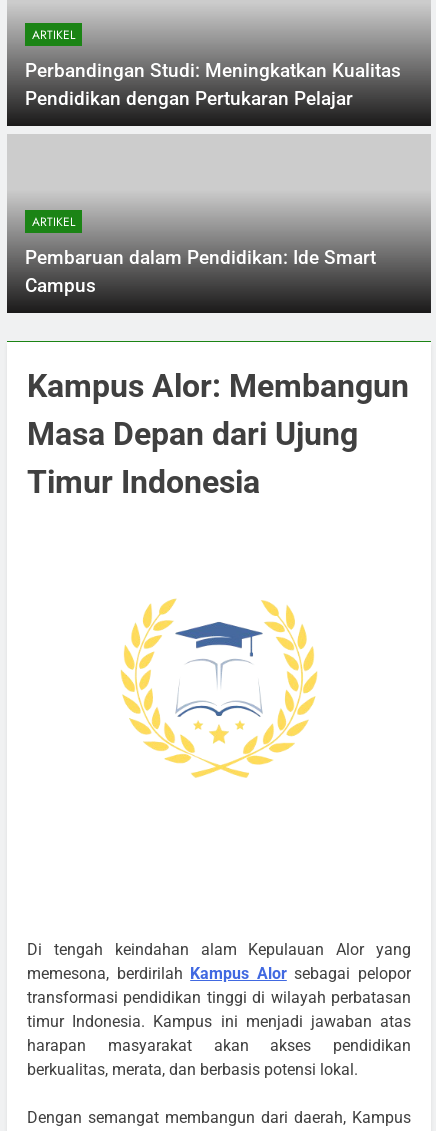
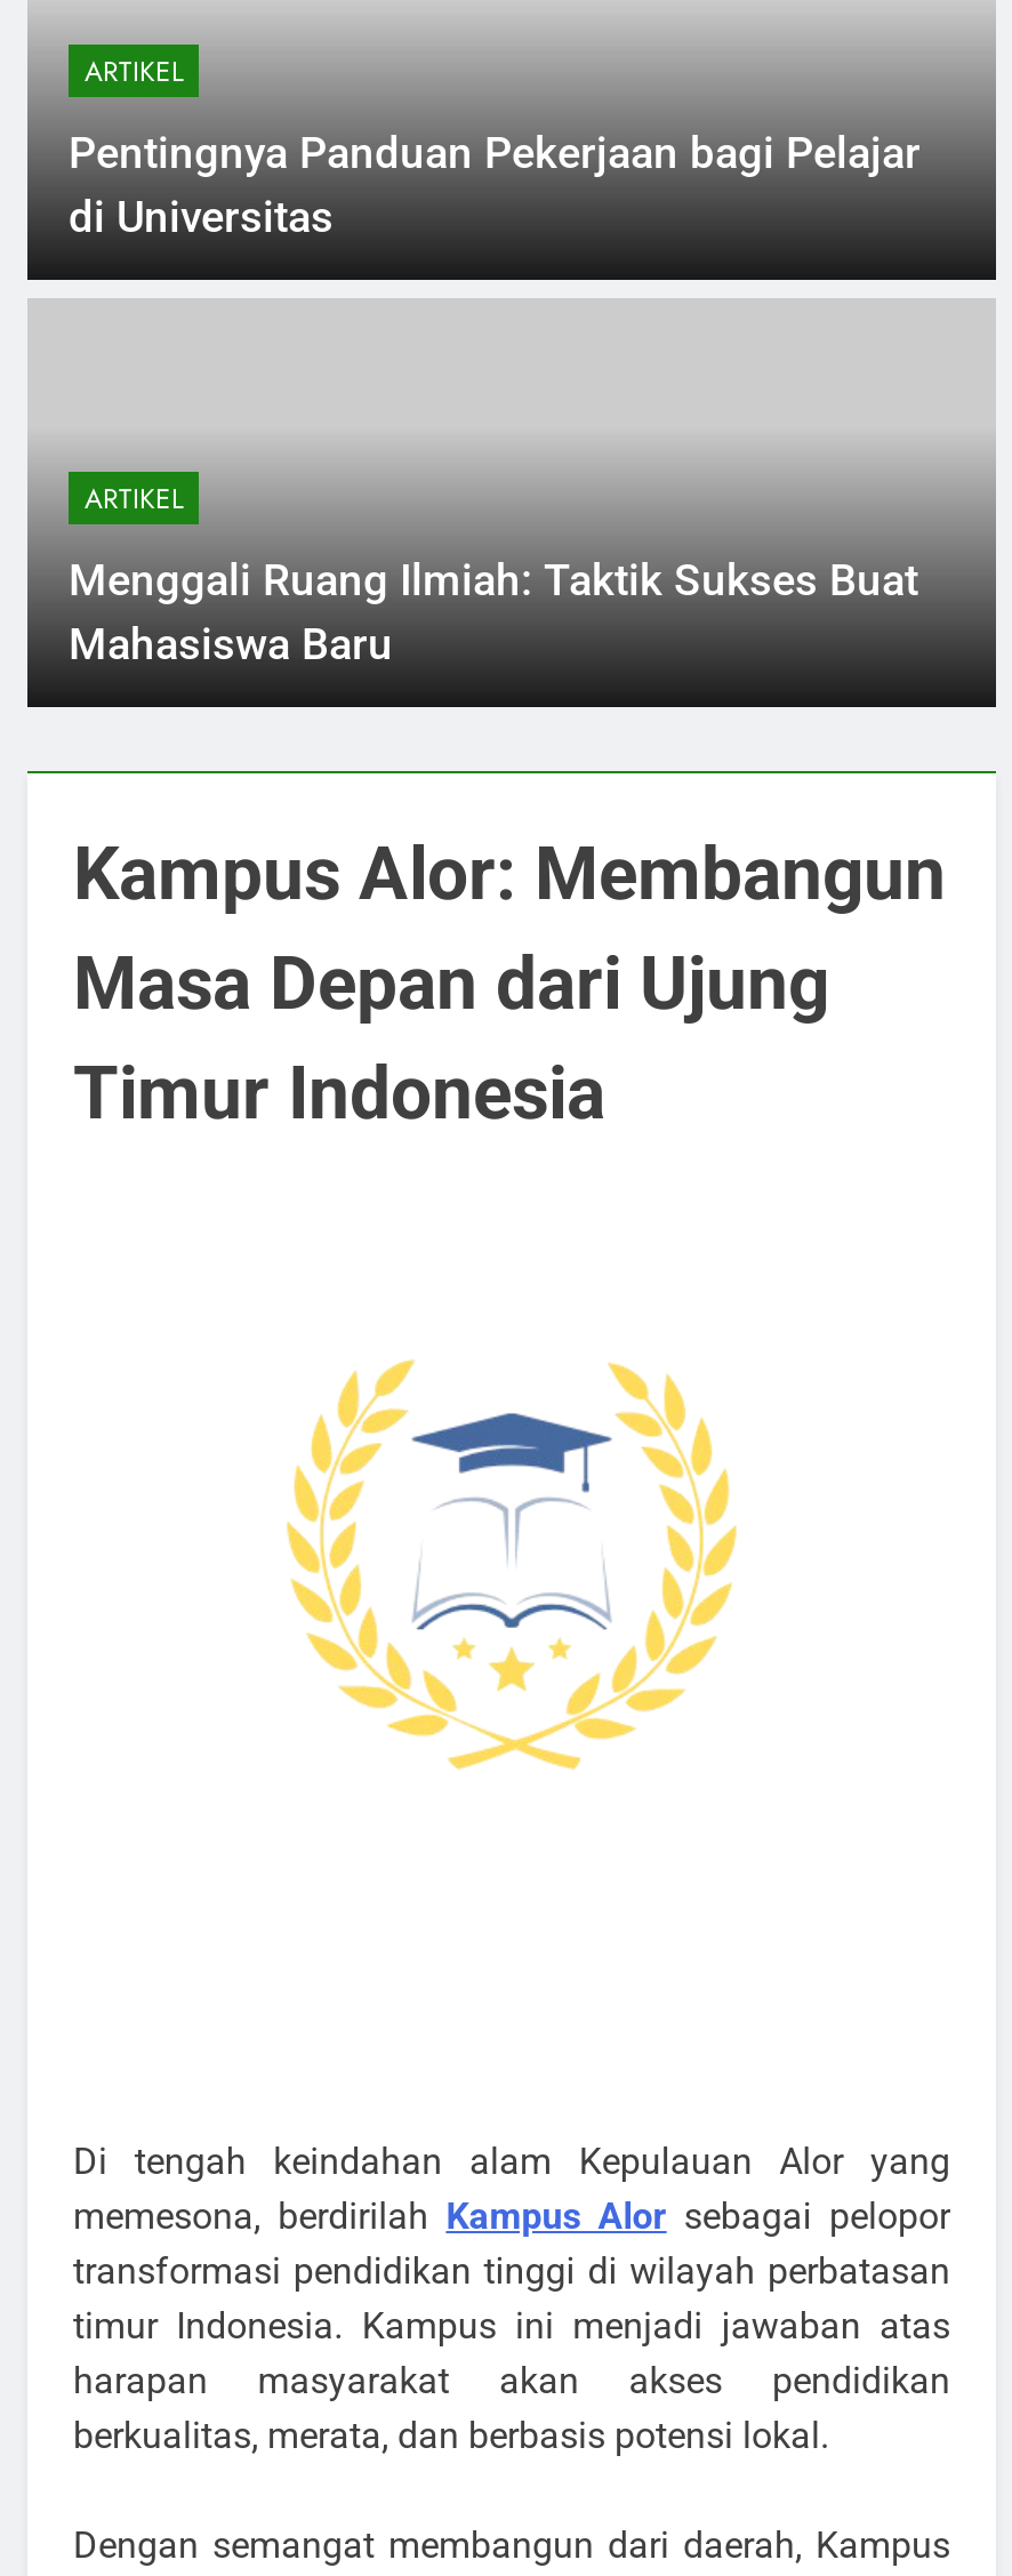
- Perbandingan Studi: Meningkatkan Kualitas
- Pendidikan dengan Pertukaran Pelajar
+ Pentingnya Panduan Pekerjaan bagi Pelajar
+ di Universitas

- Pembaruan dalam Pendidikan: Ide Smart
- Campus
+ Menggali Ruang Ilmiah: Taktik Sukses Buat
+ Mahasiswa Baru
